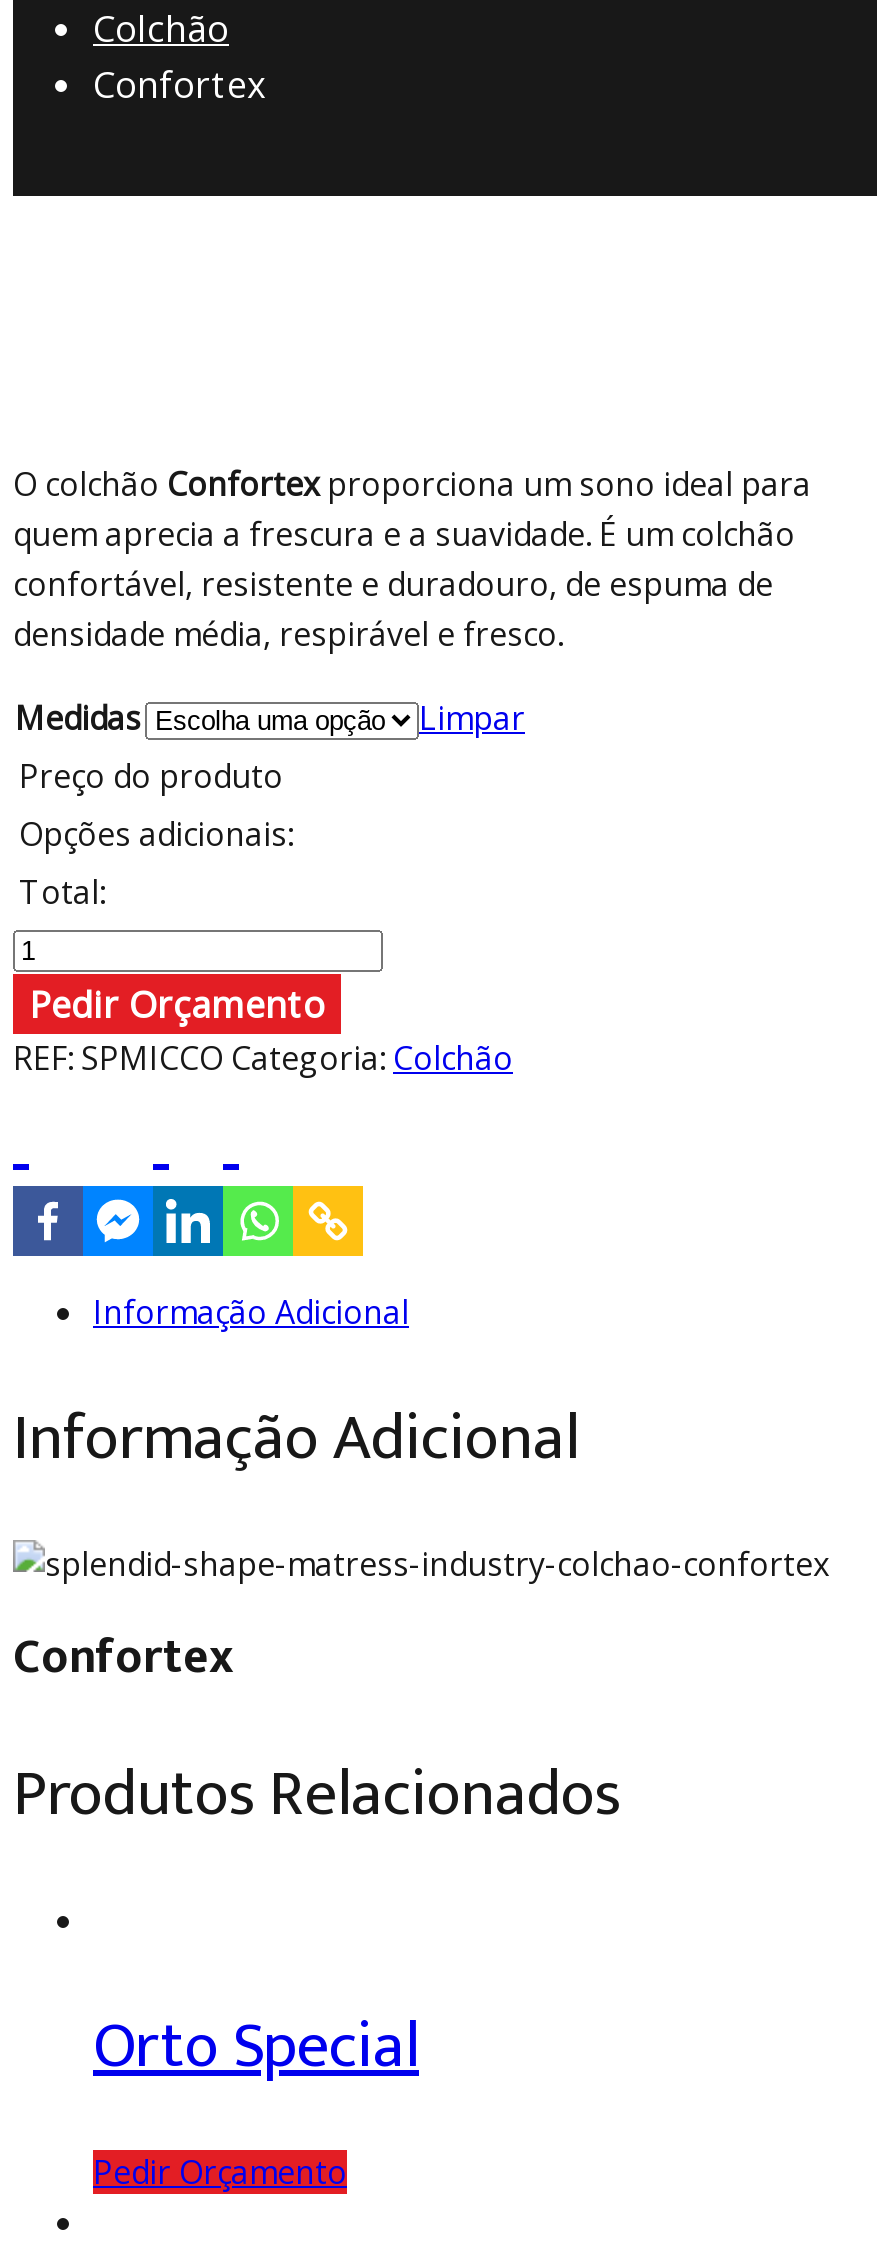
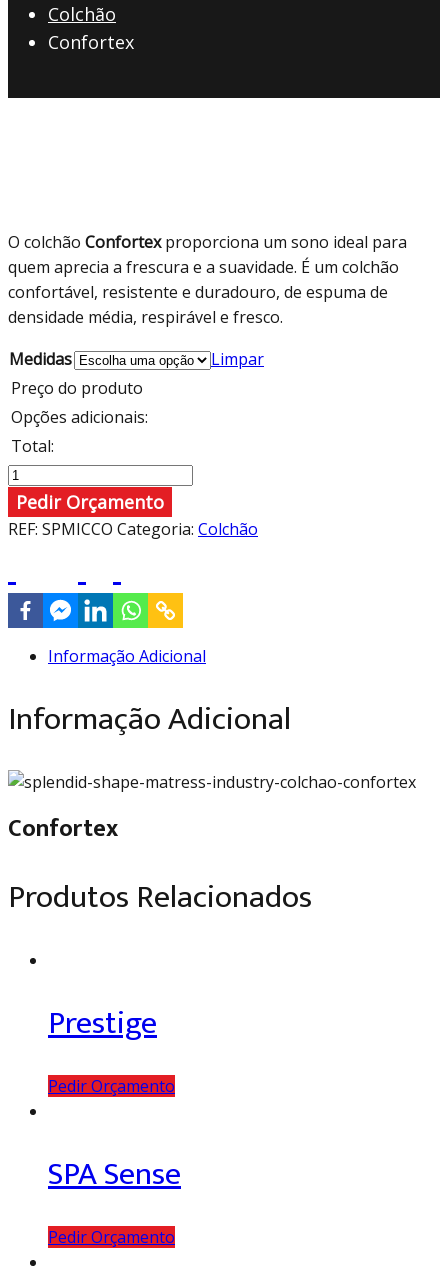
- Orto Special
+ Prestige
+ Pedir Orçamento
+ SPA Sense
